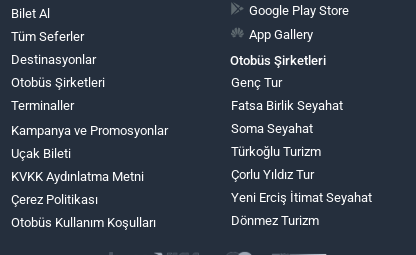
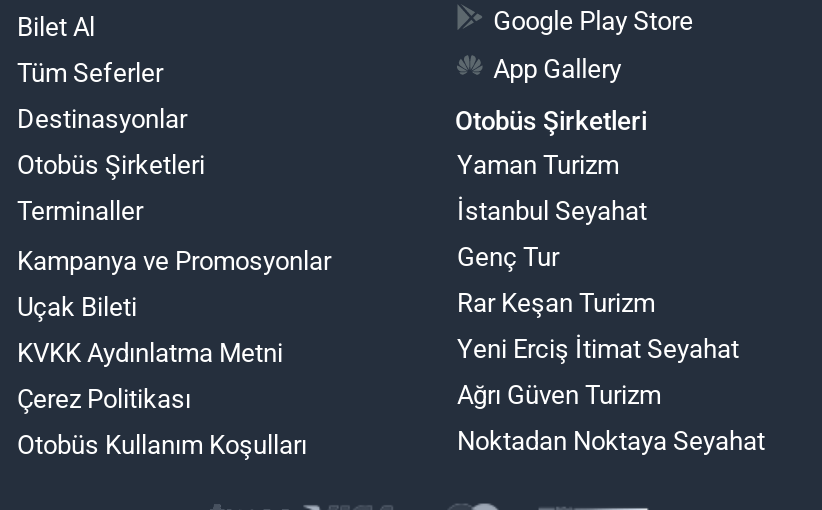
moved down: Genç Tur

+ Yaman Turizm
+ İstanbul Seyahat

- Fatsa Birlik Seyahat
- Soma Seyahat
- Türkoğlu Turizm
- Çorlu Yıldız Tur
+ Rar Keşan Turizm

moved up: Yeni Erciş İtimat Seyahat

- Dönmez Turizm
+ Ağrı Güven Turizm
+ Noktadan Noktaya Seyahat
